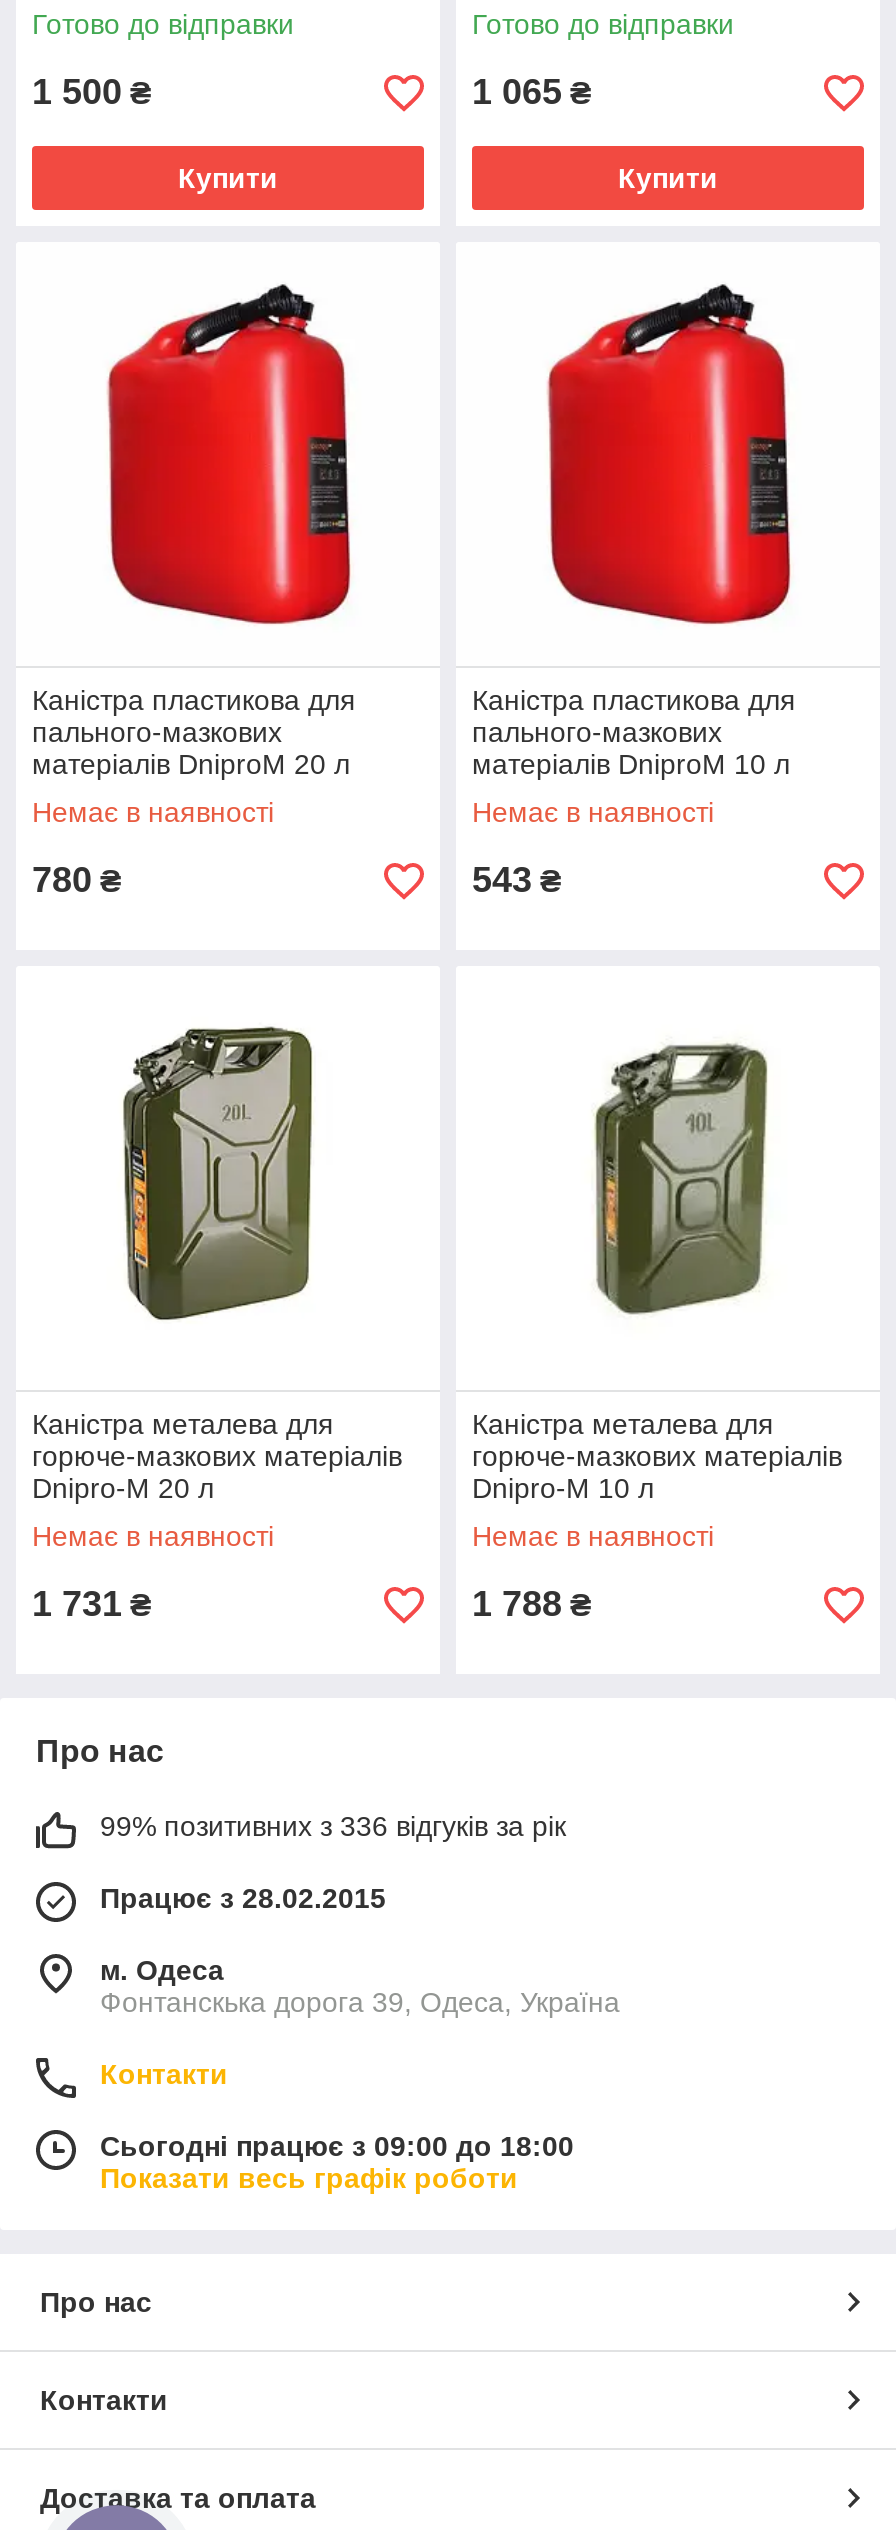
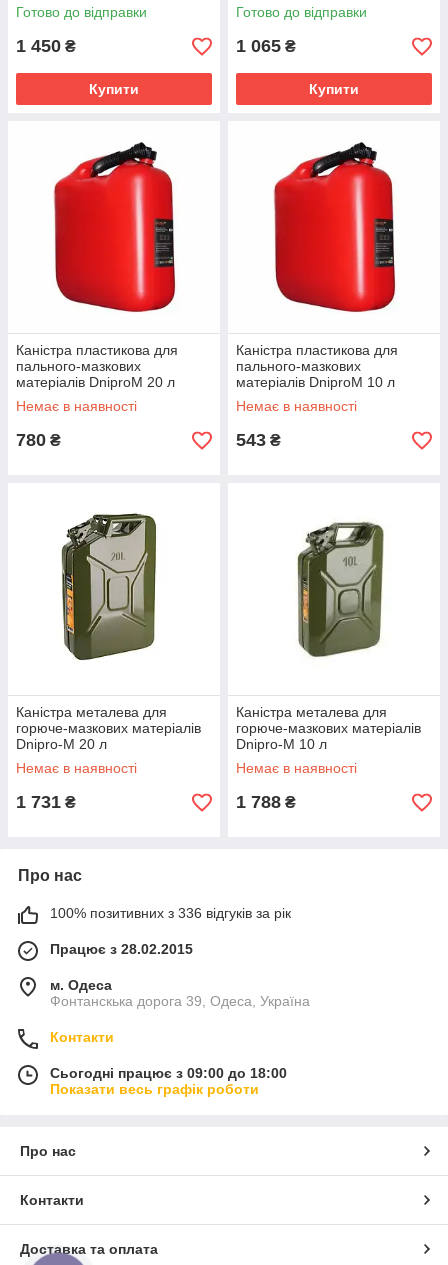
- 1 500 ₴
+ 1 450 ₴

- 99% позитивних з 336 відгуків за рік
+ 100% позитивних з 336 відгуків за рік
